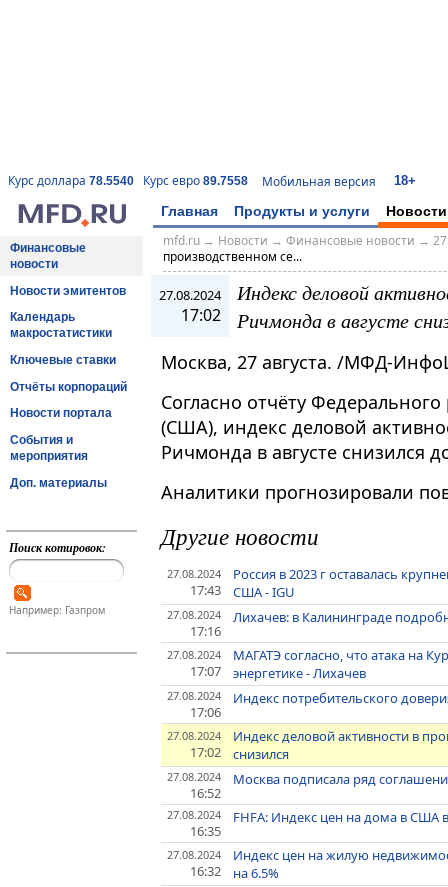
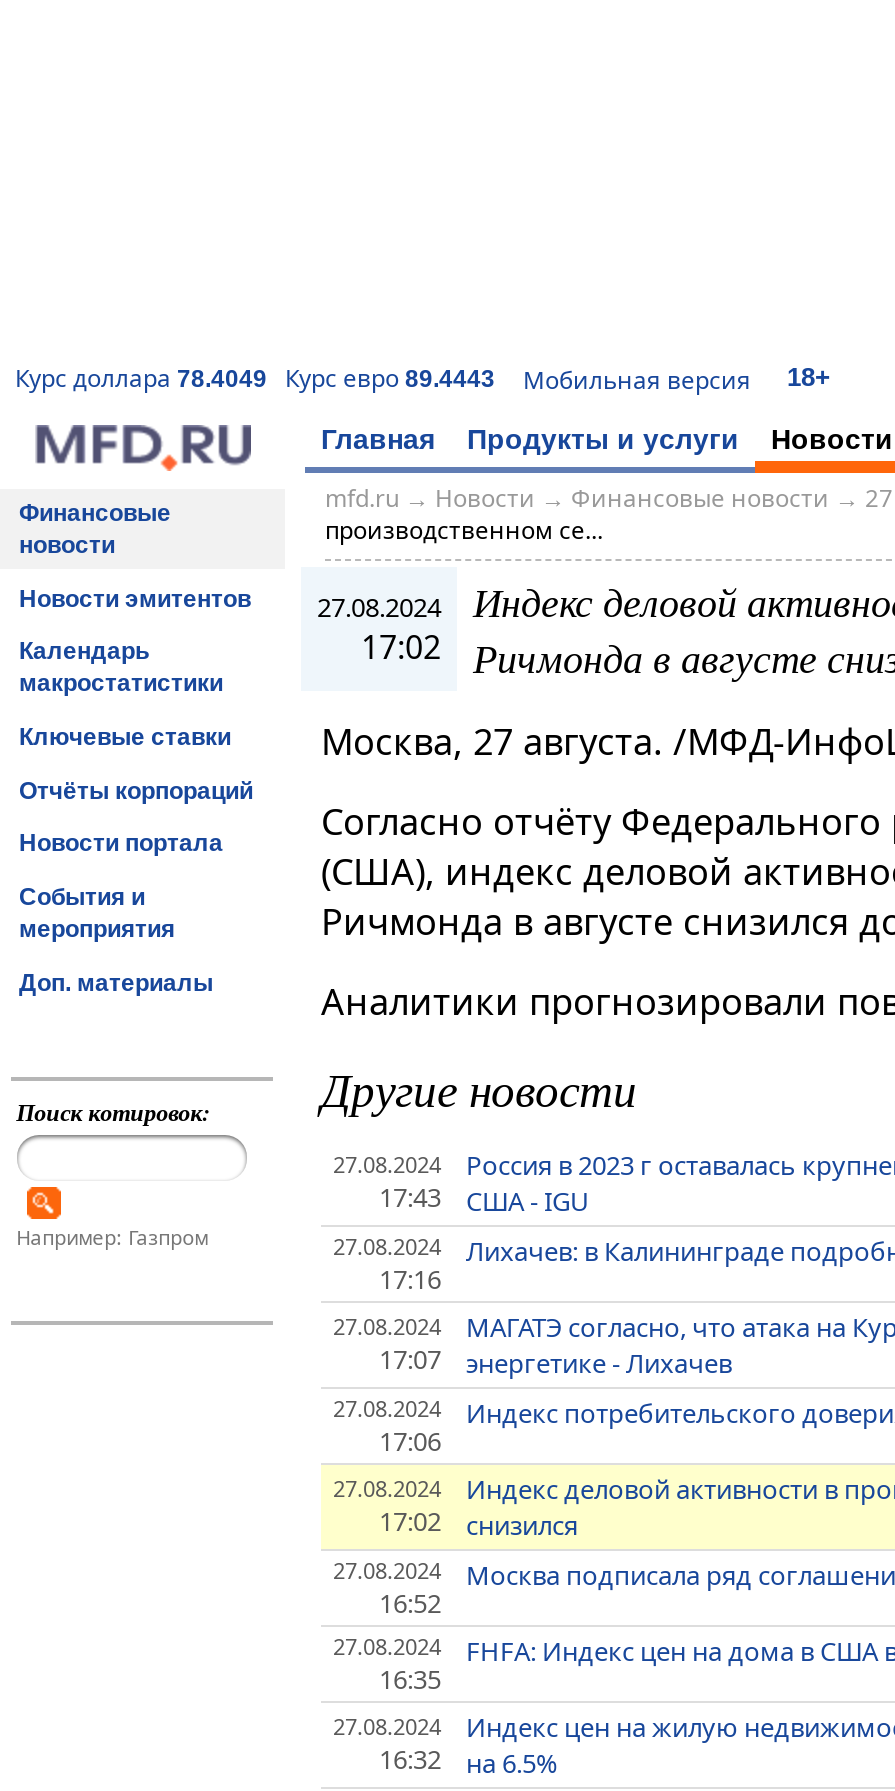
- Курс доллара 78.5540 Курс евро 89.7558
+ Курс доллара 78.4049 Курс евро 89.4443
